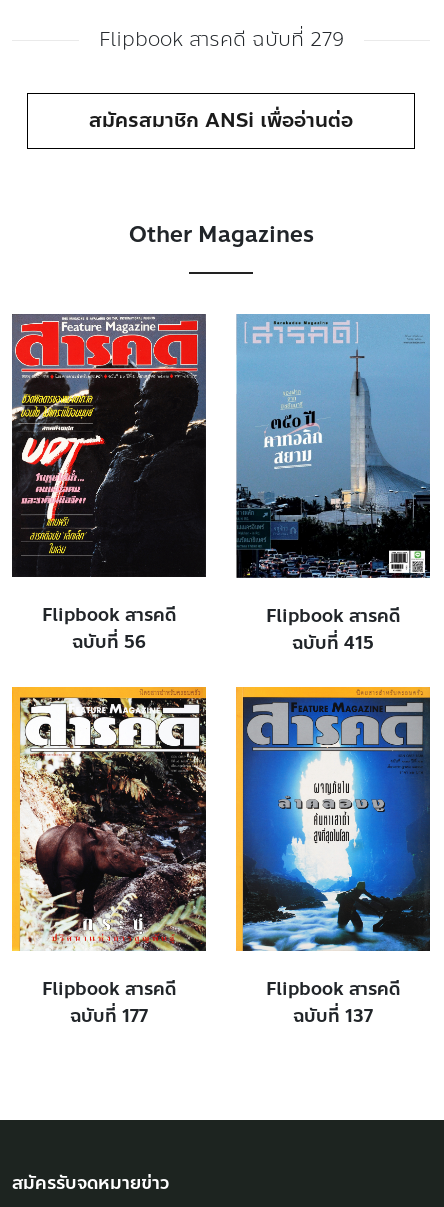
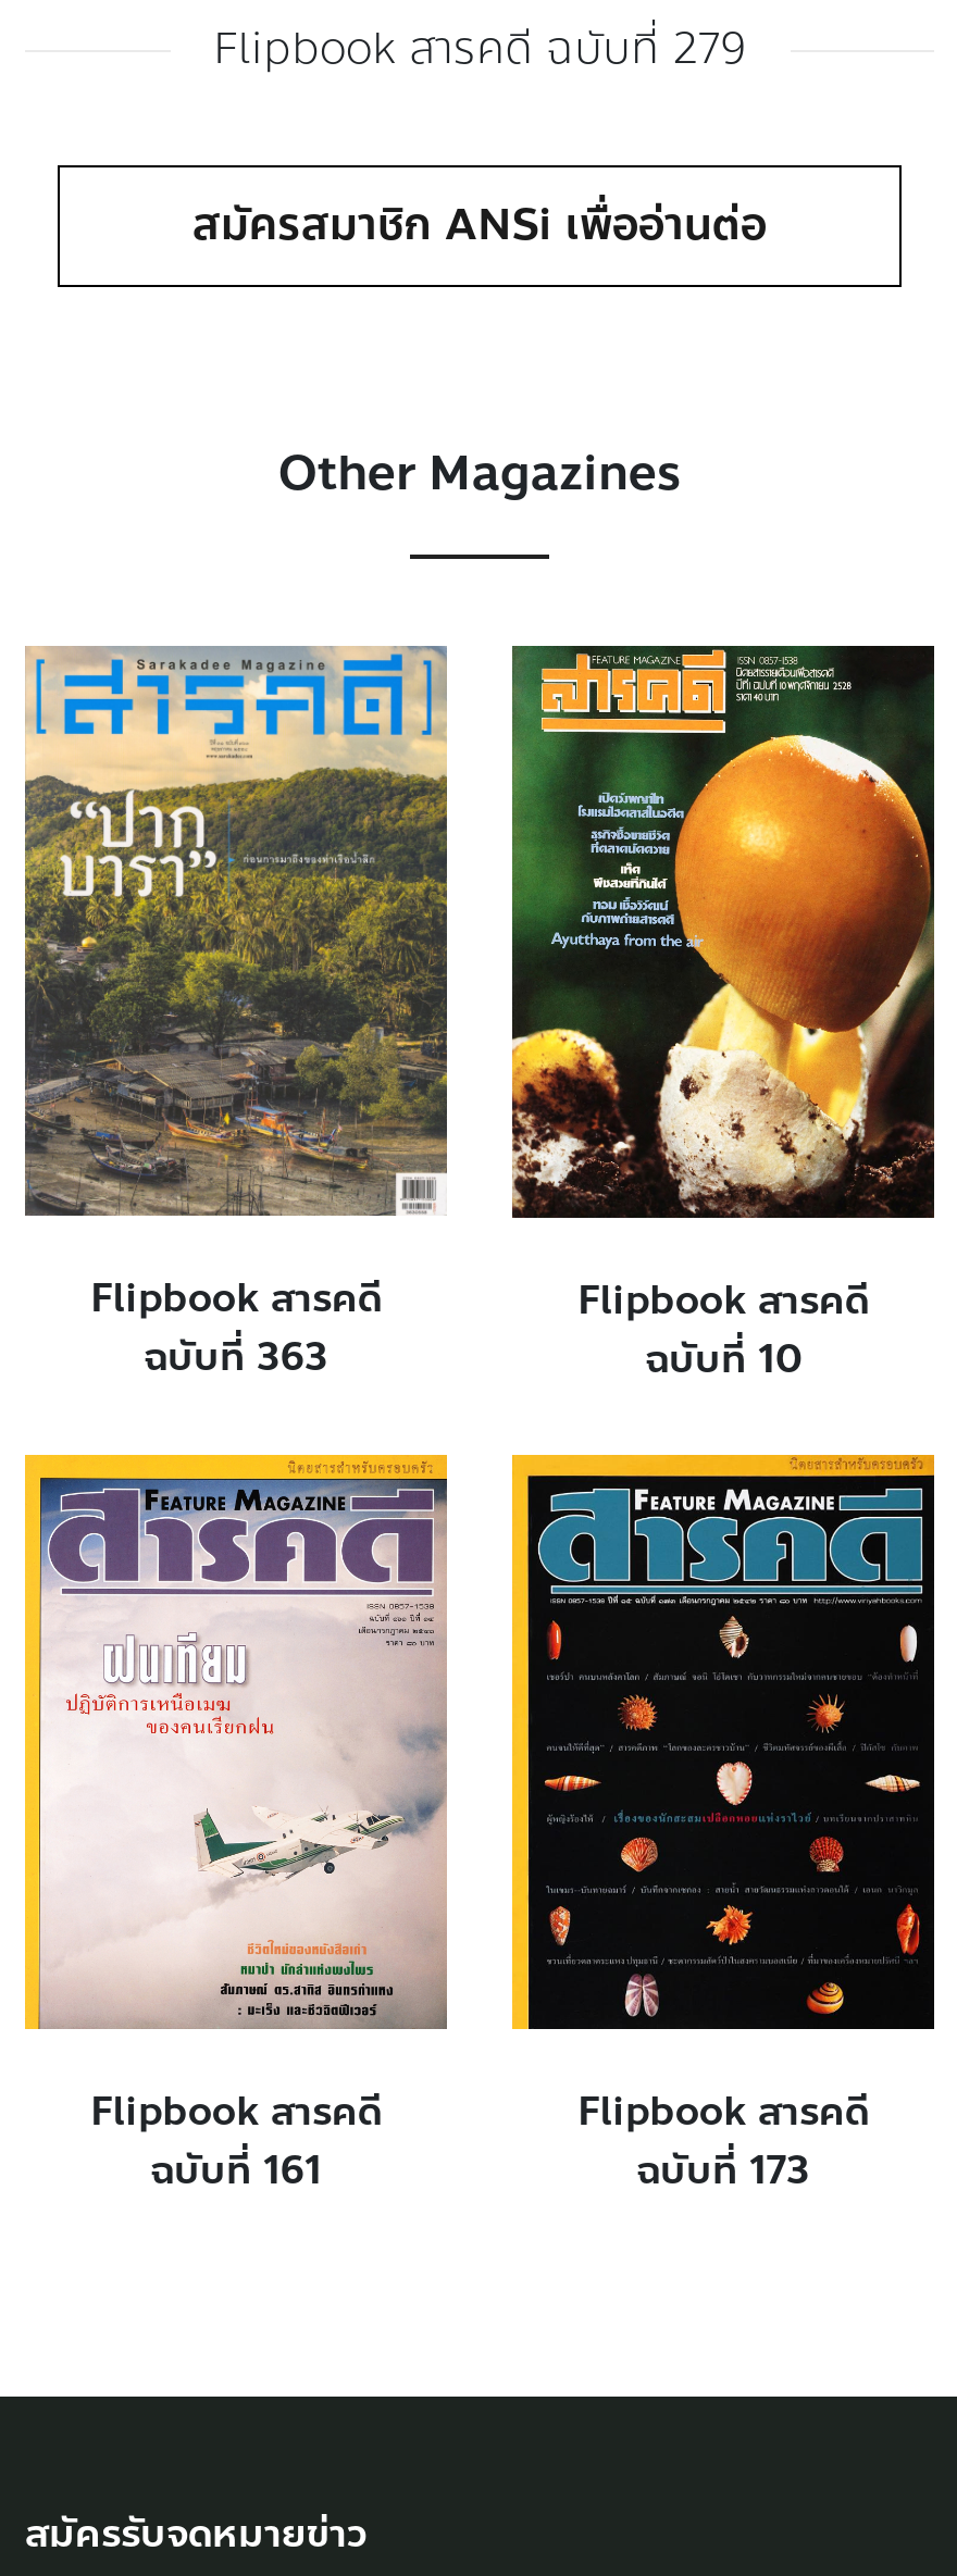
- [image]
+ [image]

- [image]
+ [image]

- ฉบับที่ 56
+ ฉบับที่ 363

- ฉบับที่ 415
+ ฉบับที่ 10

- [image]
+ [image]

- [image]
+ [image]

- ฉบับที่ 177
+ ฉบับที่ 161

- ฉบับที่ 137
+ ฉบับที่ 173
